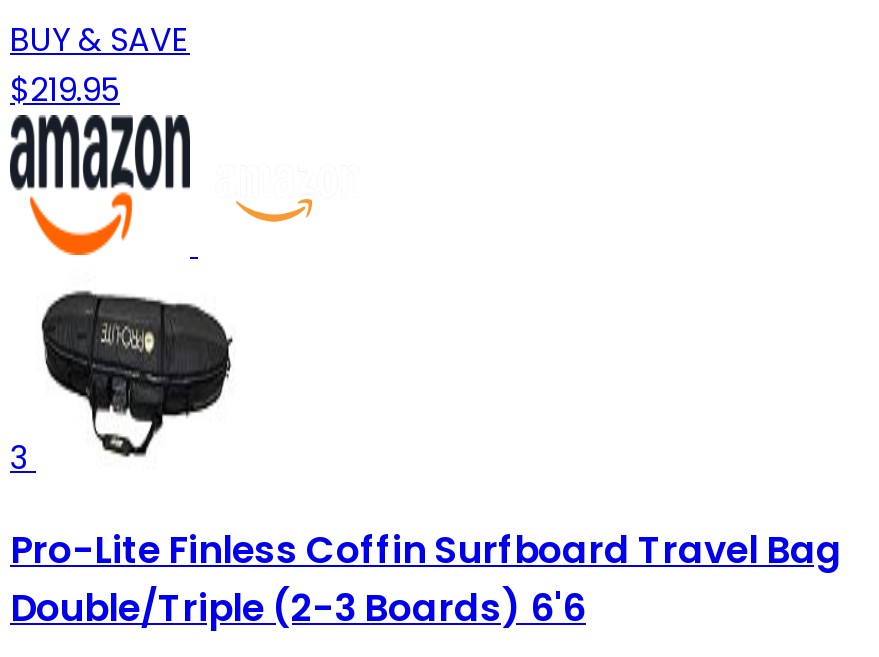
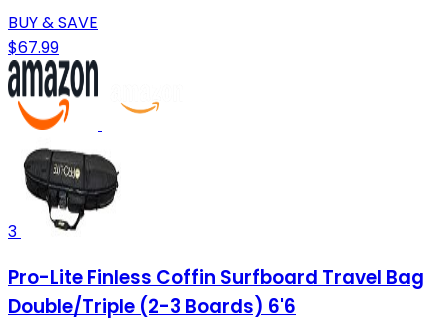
- $219.95
+ $67.99
